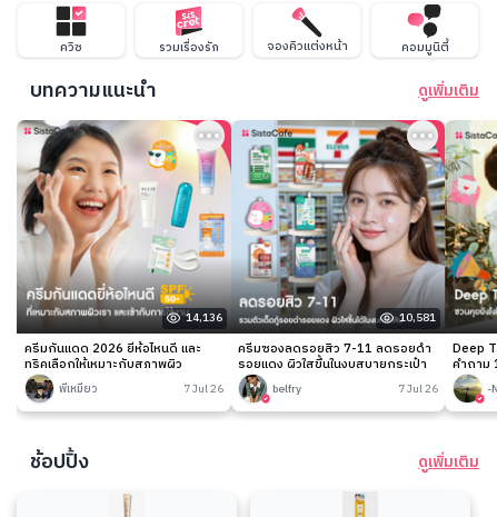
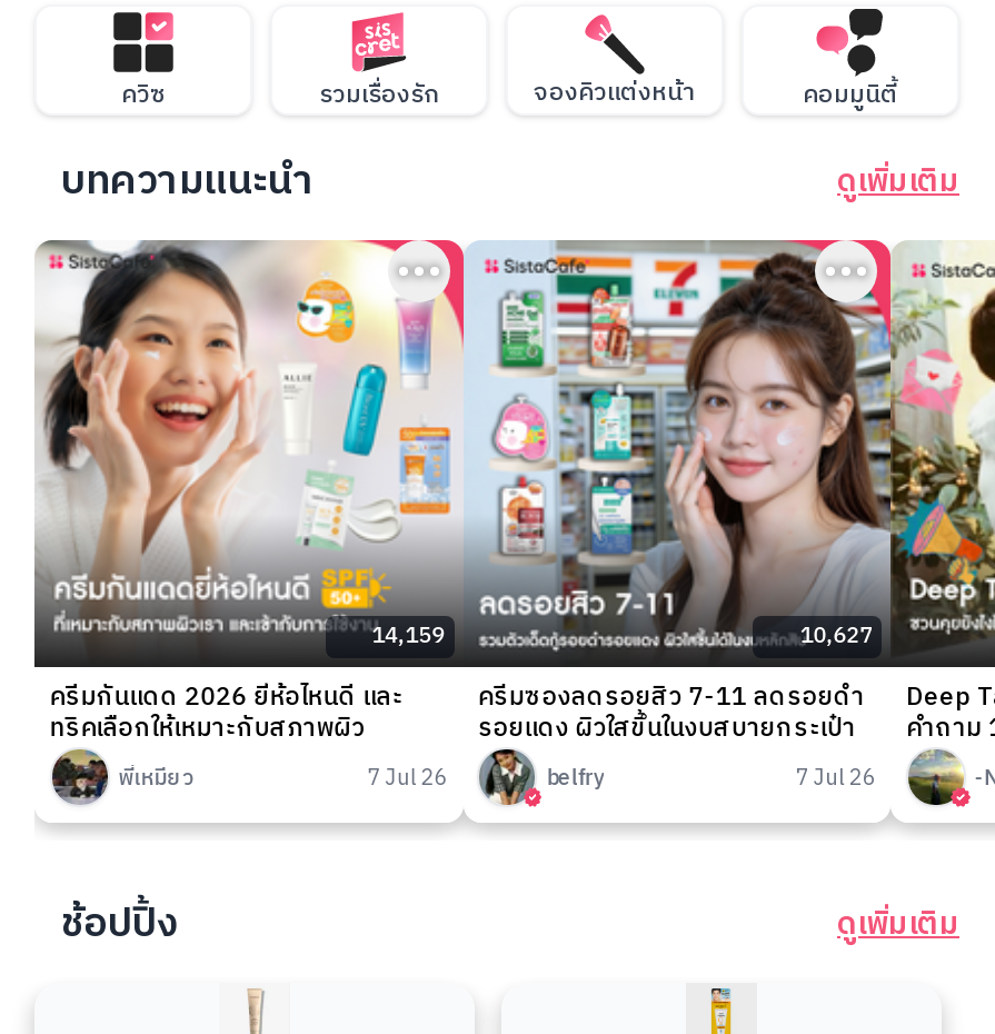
- 14,136
+ 14,159

- 10,581
+ 10,627
